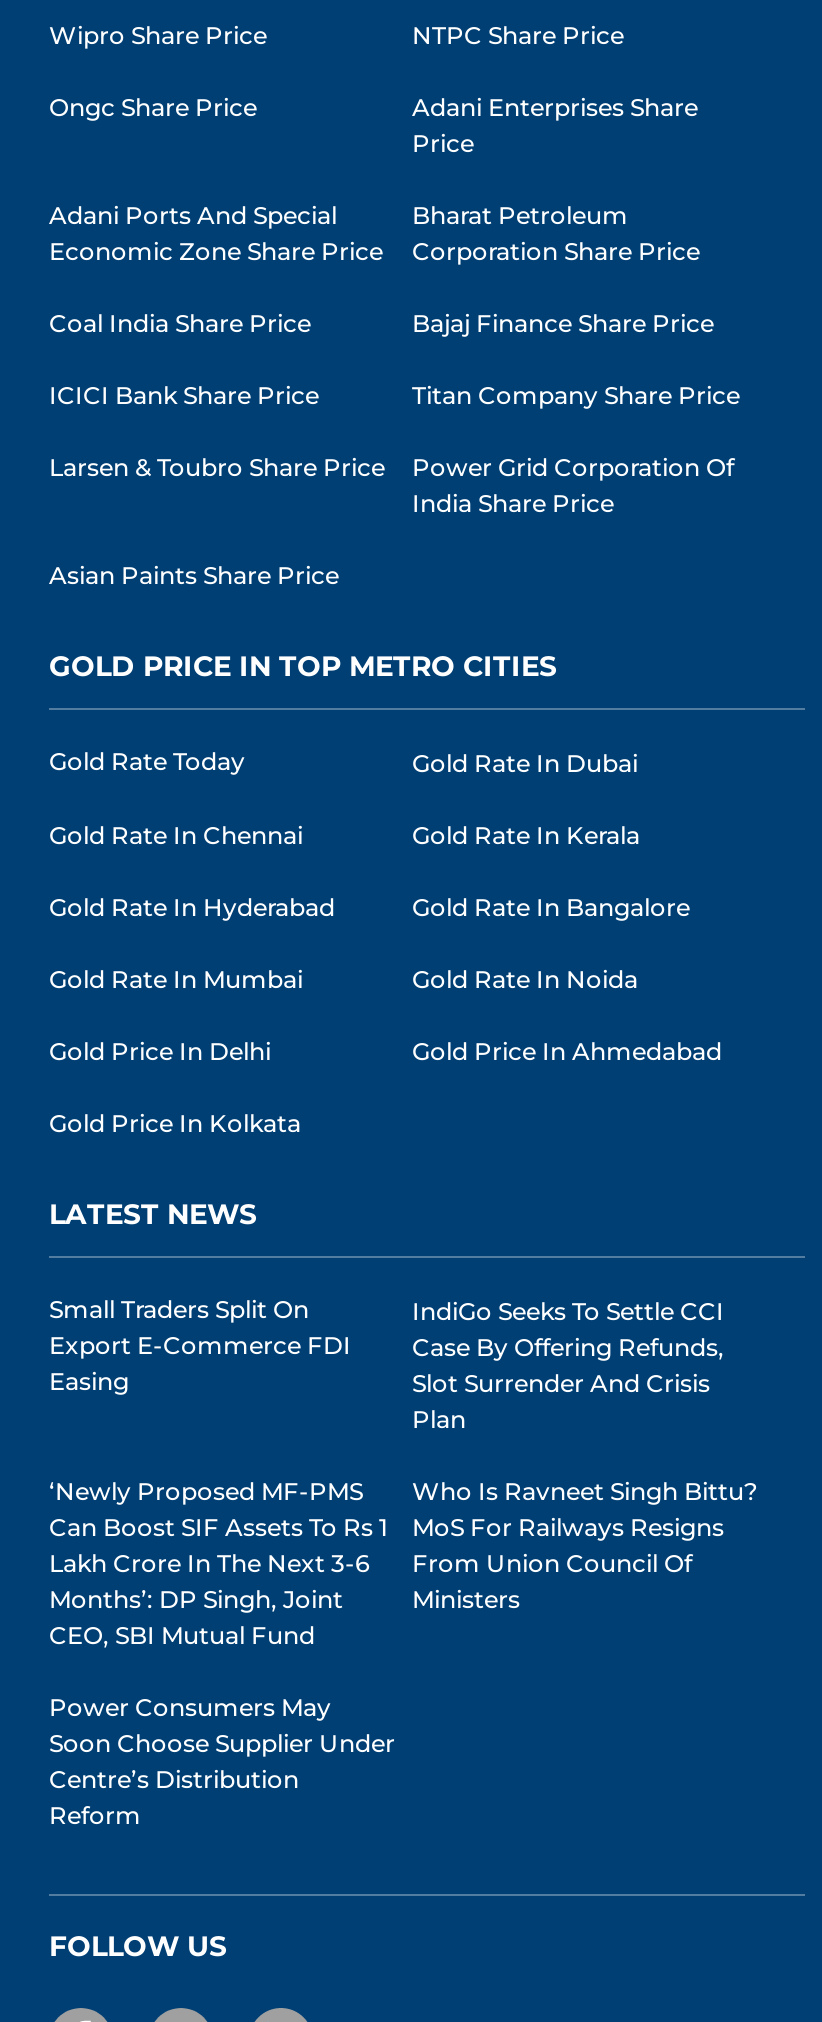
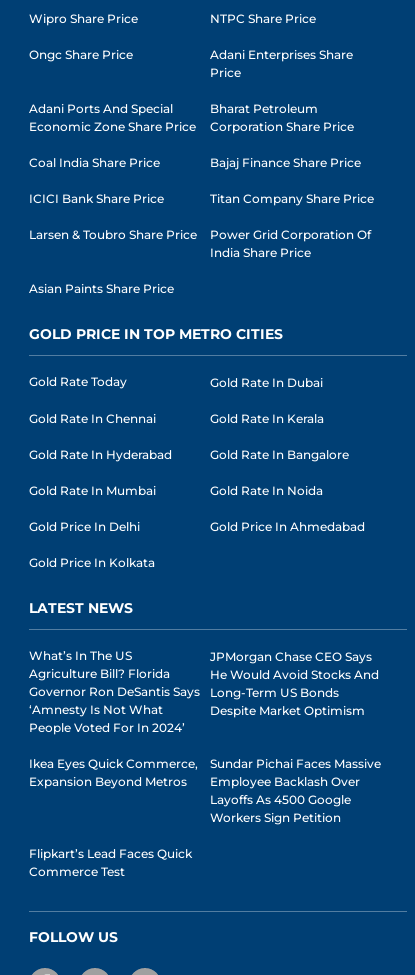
- Small Traders Split On
- Export E-Commerce FDI
- Easing
+ What’s In The US
+ Agriculture Bill? Florida
+ Governor Ron DeSantis Says
+ ‘Amnesty Is Not What
+ People Voted For In 2024’

- IndiGo Seeks To Settle CCI
- Case By Offering Refunds,
- Slot Surrender And Crisis
- Plan
+ JPMorgan Chase CEO Says
+ He Would Avoid Stocks And
+ Long-Term US Bonds
+ Despite Market Optimism

- ‘Newly Proposed MF-PMS
- Can Boost SIF Assets To Rs 1
- Lakh Crore In The Next 3-6
- Months’: DP Singh, Joint
- CEO, SBI Mutual Fund
+ Ikea Eyes Quick Commerce,
+ Expansion Beyond Metros

- Who Is Ravneet Singh Bittu?
- MoS For Railways Resigns
- From Union Council Of
- Ministers
+ Sundar Pichai Faces Massive
+ Employee Backlash Over
+ Layoffs As 4500 Google
+ Workers Sign Petition

- Power Consumers May
- Soon Choose Supplier Under
- Centre’s Distribution
- Reform
+ Flipkart’s Lead Faces Quick
+ Commerce Test
